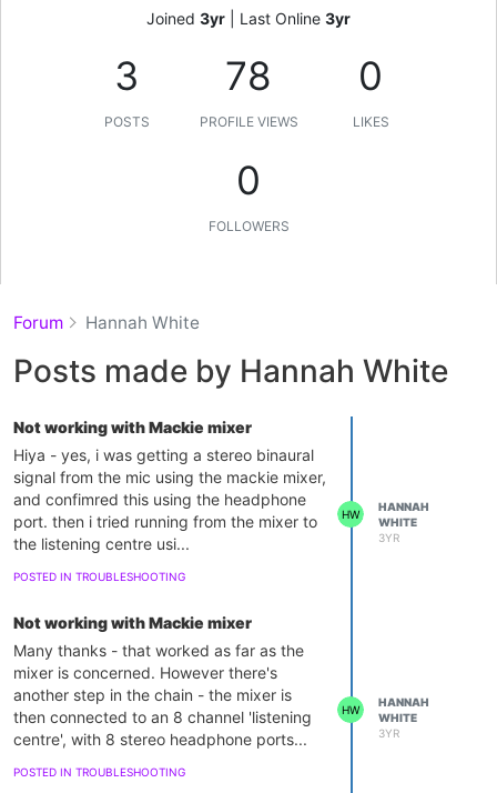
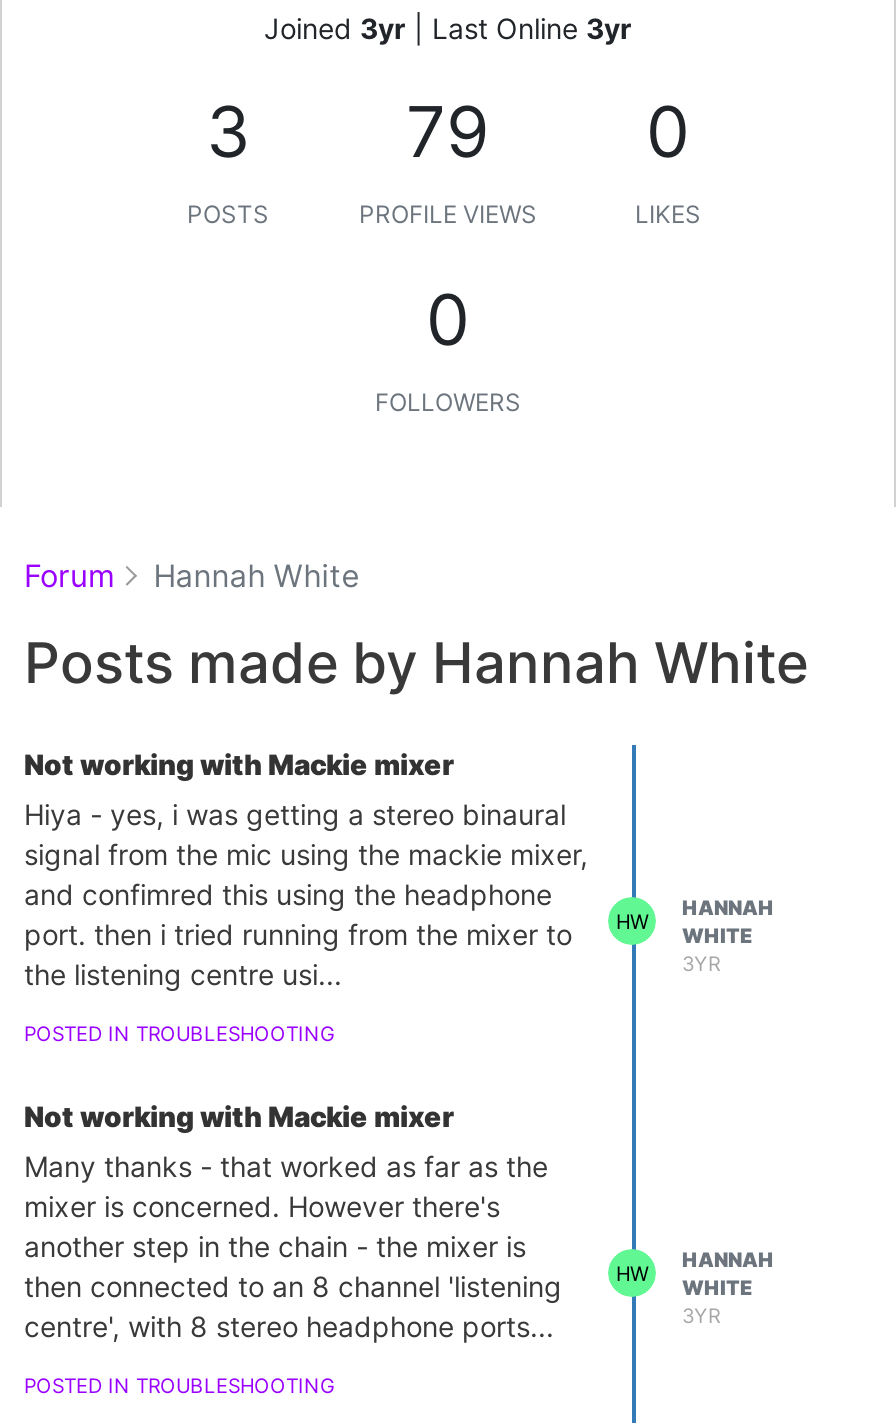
- 3 78 0
+ 3 79 0
